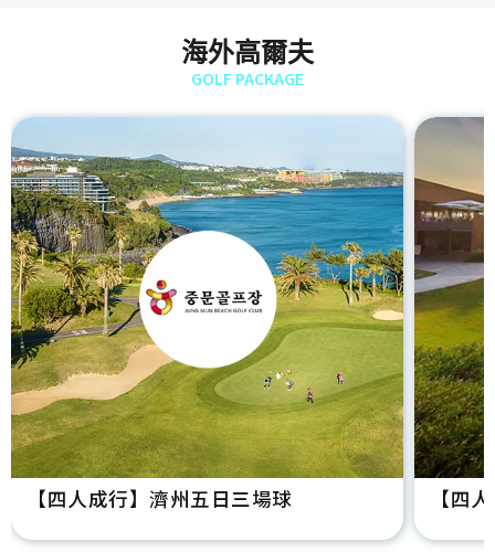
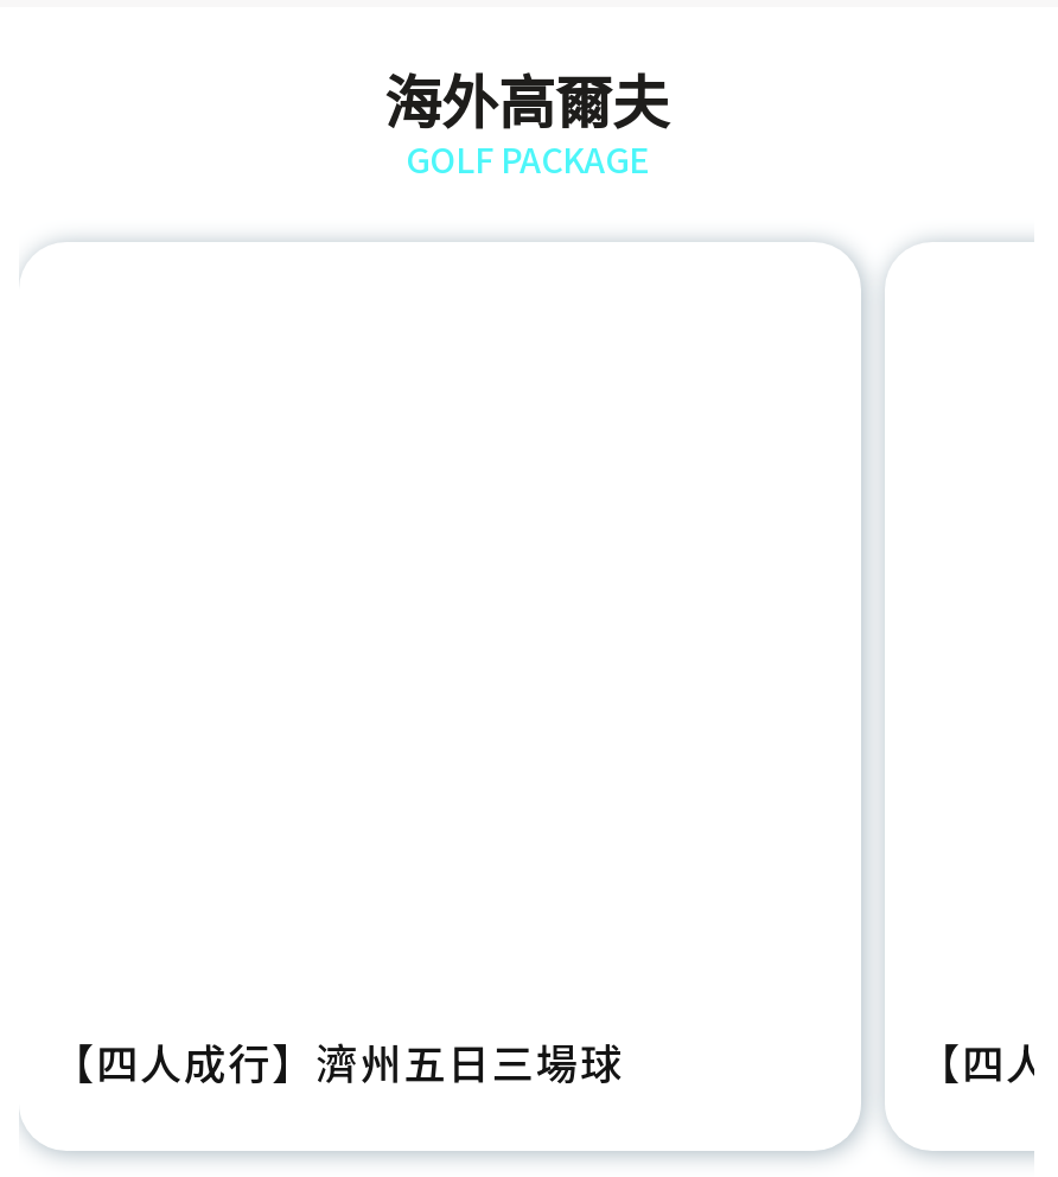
- [image]

- [image]
